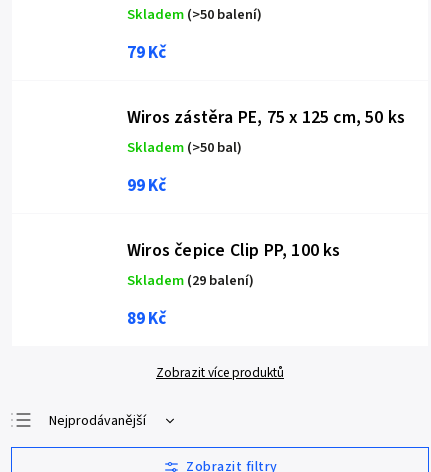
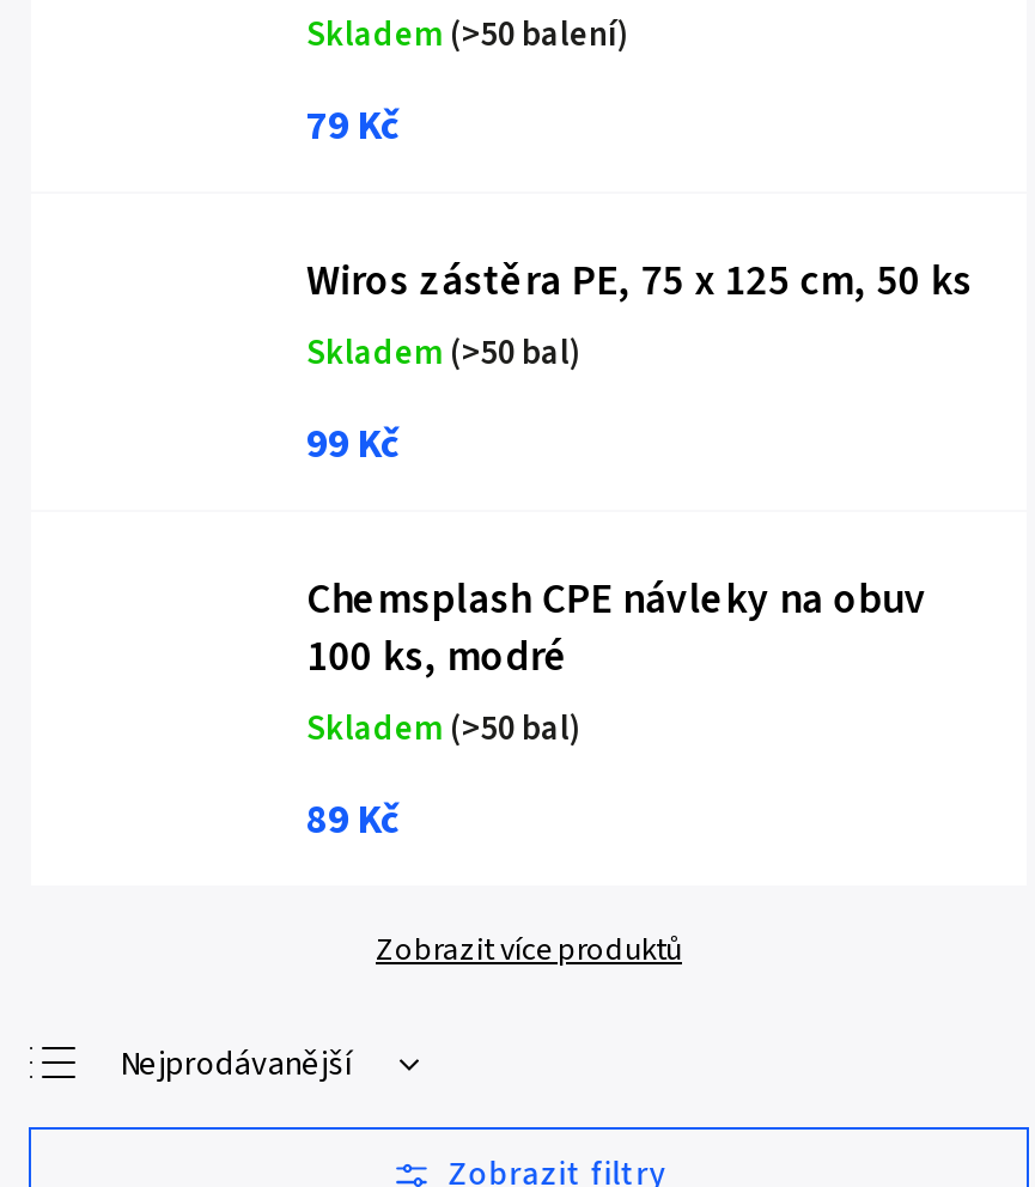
- Wiros čepice Clip PP, 100 ks
- Skladem (29 balení)
+ Chemsplash CPE návleky na obuv
+ 100 ks, modré
+ Skladem (>50 bal)
